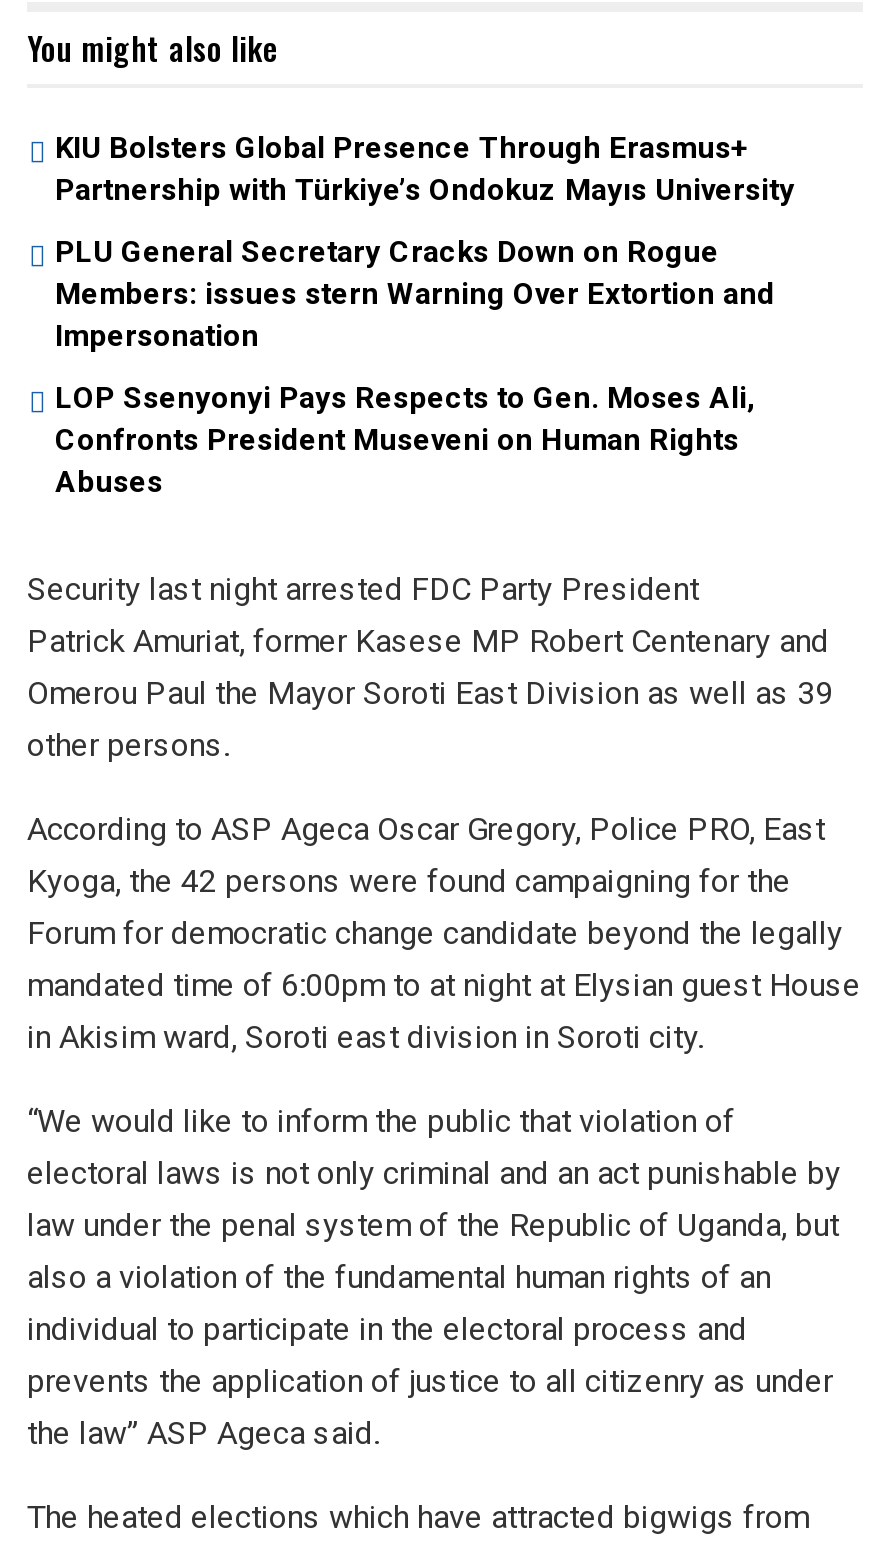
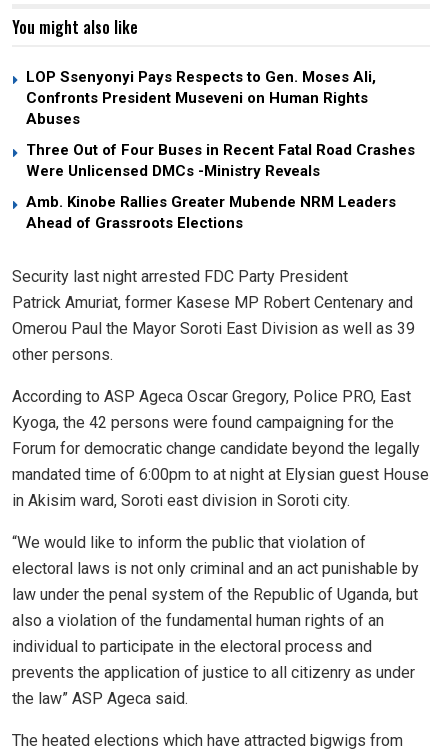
- KIU Bolsters Global Presence Through Erasmus+
- Partnership with Türkiye’s Ondokuz Mayıs University
- PLU General Secretary Cracks Down on Rogue
- Members: issues stern Warning Over Extortion and
- Impersonation

moved up: LOP Ssenyonyi Pays Respects to Gen. Moses Ali, | Confronts President Museveni on Human Rights | Abuses

+ Three Out of Four Buses in Recent Fatal Road Crashes
+ Were Unlicensed DMCs -Ministry Reveals
+ Amb. Kinobe Rallies Greater Mubende NRM Leaders
+ Ahead of Grassroots Elections
